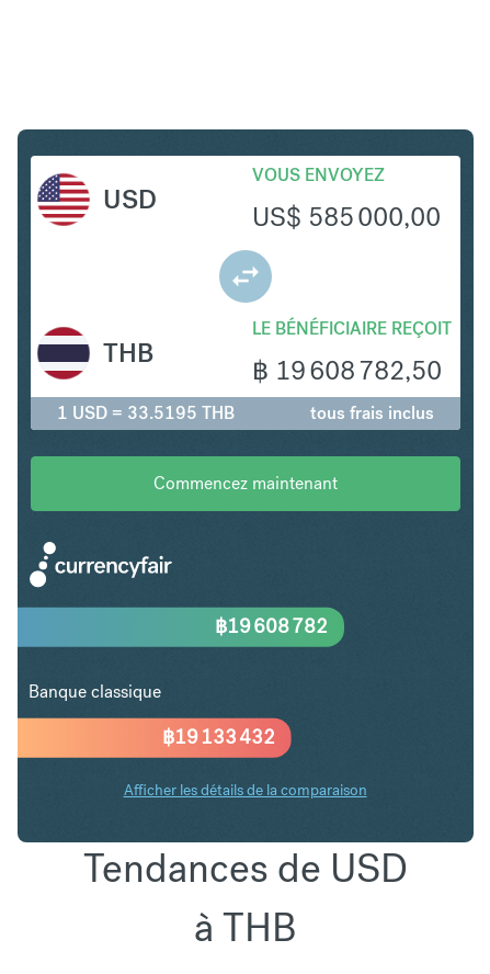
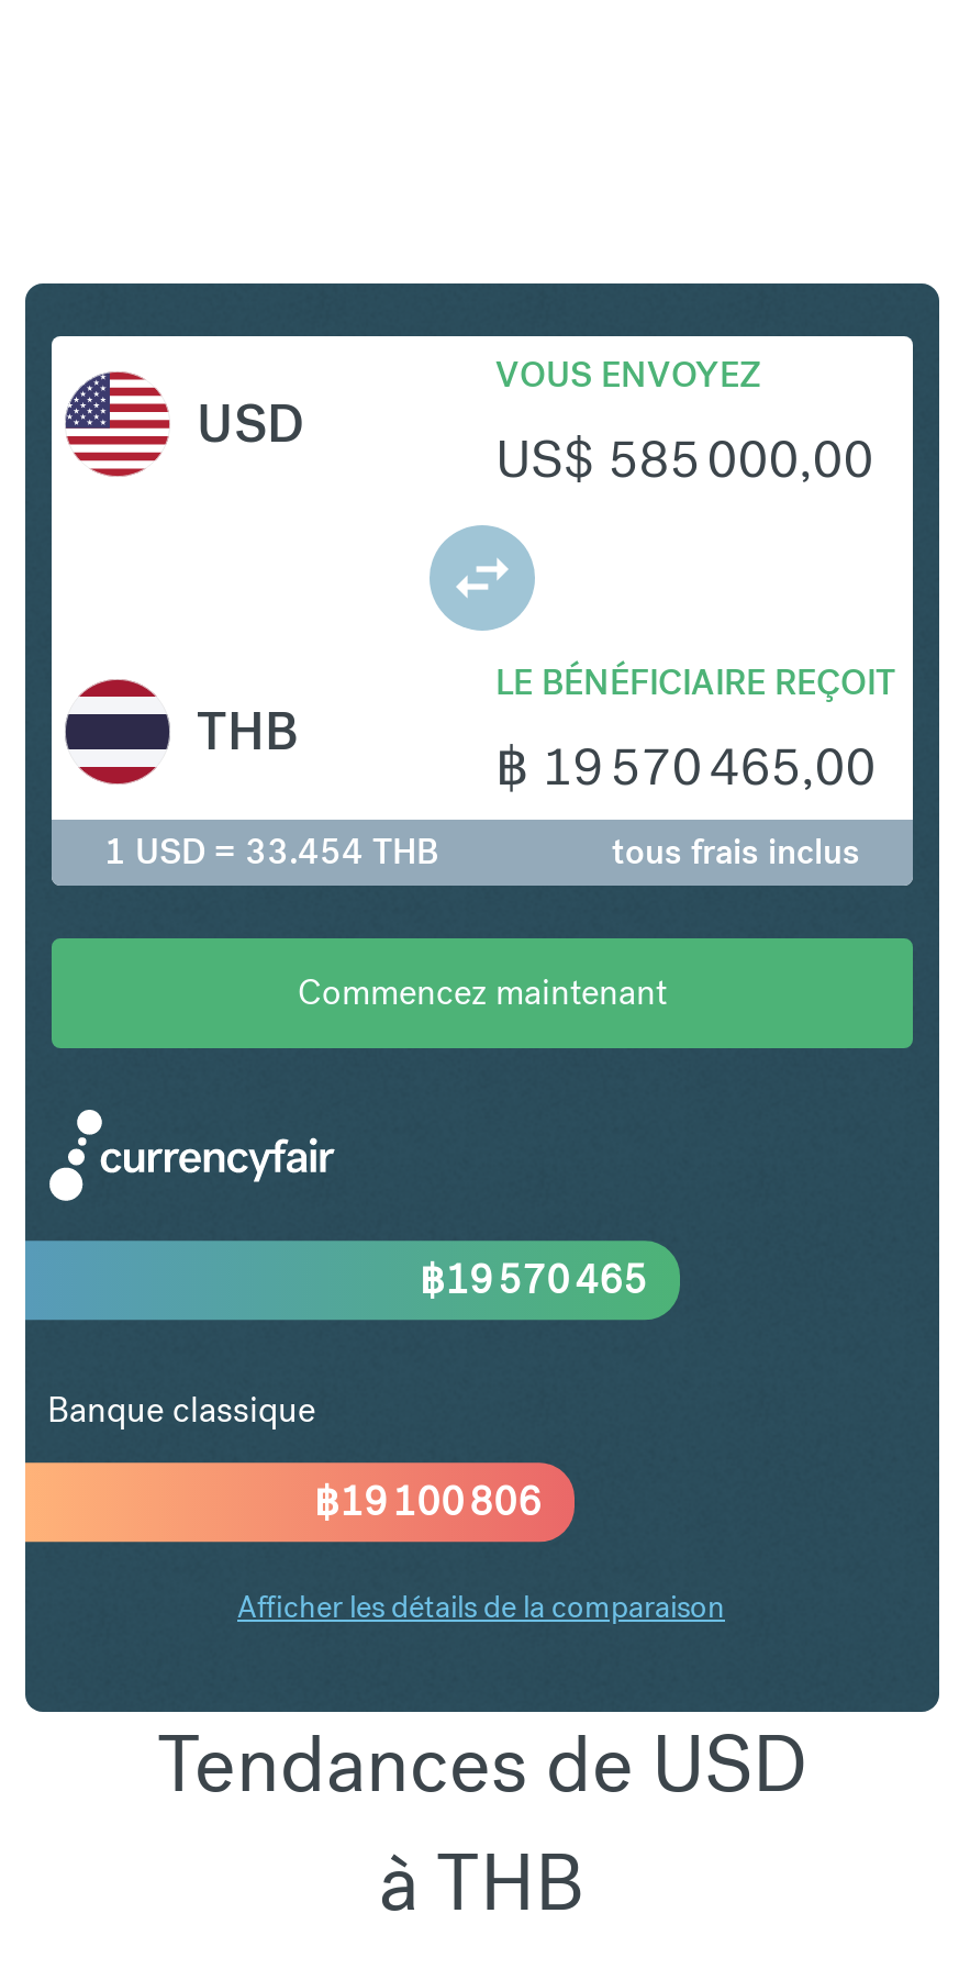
- ฿ 19 608 782,50
+ ฿ 19 570 465,00

- 1 USD = 33.5195 THB
+ 1 USD = 33.454 THB

- ฿19 608 782
+ ฿19 570 465

- ฿19 133 432
+ ฿19 100 806
